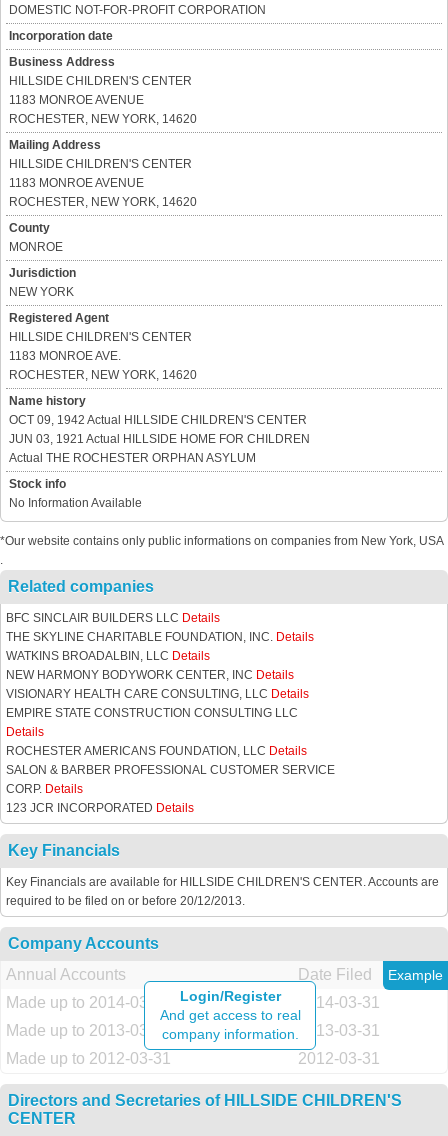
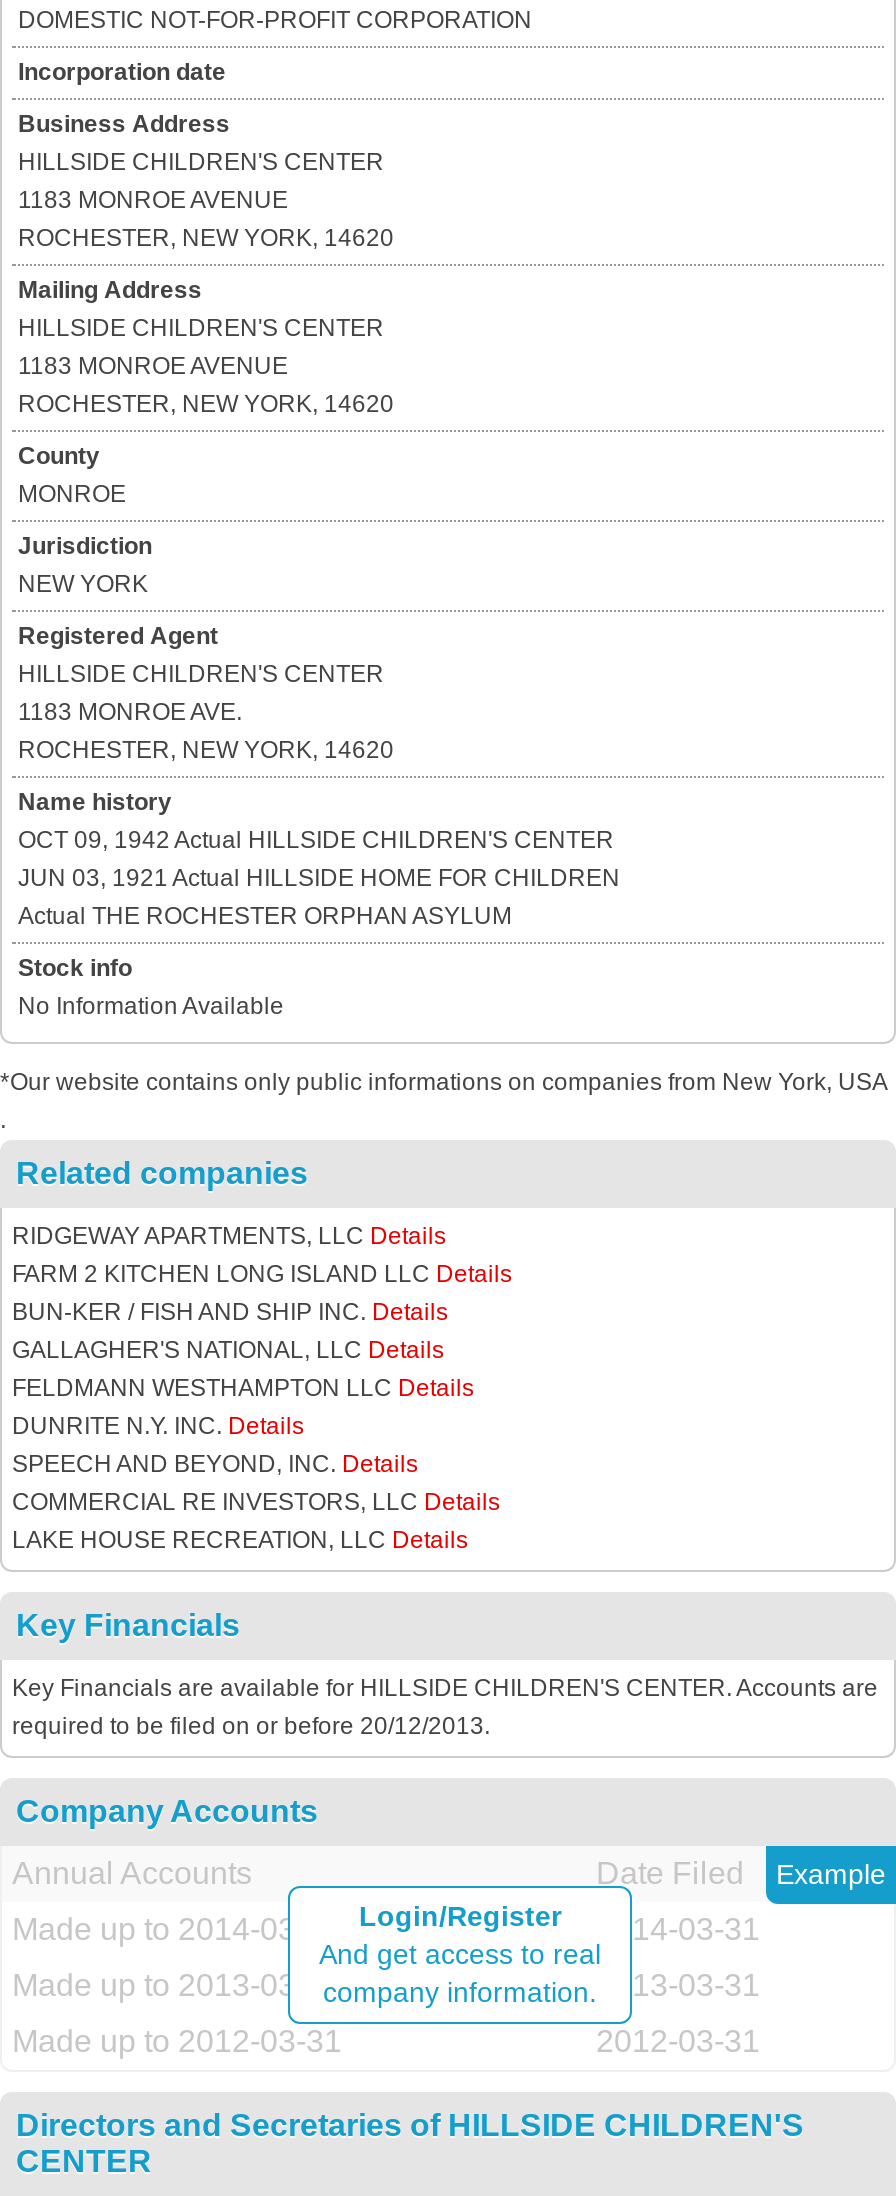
- BFC SINCLAIR BUILDERS LLC Details
- THE SKYLINE CHARITABLE FOUNDATION, INC. Details
- WATKINS BROADALBIN, LLC Details
- NEW HARMONY BODYWORK CENTER, INC Details
- VISIONARY HEALTH CARE CONSULTING, LLC Details
- EMPIRE STATE CONSTRUCTION CONSULTING LLC
- Details
- ROCHESTER AMERICANS FOUNDATION, LLC Details
- SALON & BARBER PROFESSIONAL CUSTOMER SERVICE
- CORP. Details
- 123 JCR INCORPORATED Details
+ RIDGEWAY APARTMENTS, LLC Details
+ FARM 2 KITCHEN LONG ISLAND LLC Details
+ BUN-KER / FISH AND SHIP INC. Details
+ GALLAGHER'S NATIONAL, LLC Details
+ FELDMANN WESTHAMPTON LLC Details
+ DUNRITE N.Y. INC. Details
+ SPEECH AND BEYOND, INC. Details
+ COMMERCIAL RE INVESTORS, LLC Details
+ LAKE HOUSE RECREATION, LLC Details
